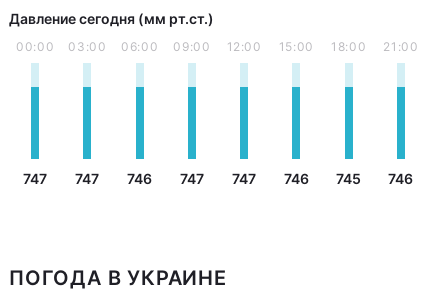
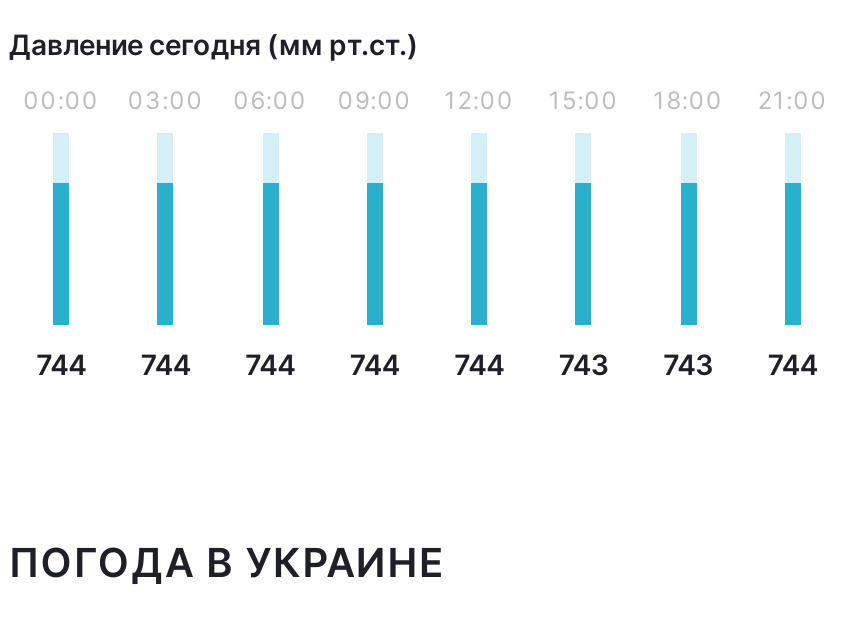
- 747
+ 744

- 747
+ 744

- 746
+ 744

- 747
+ 744

- 747
+ 744

- 746
+ 743

- 745
+ 743

- 746
+ 744
